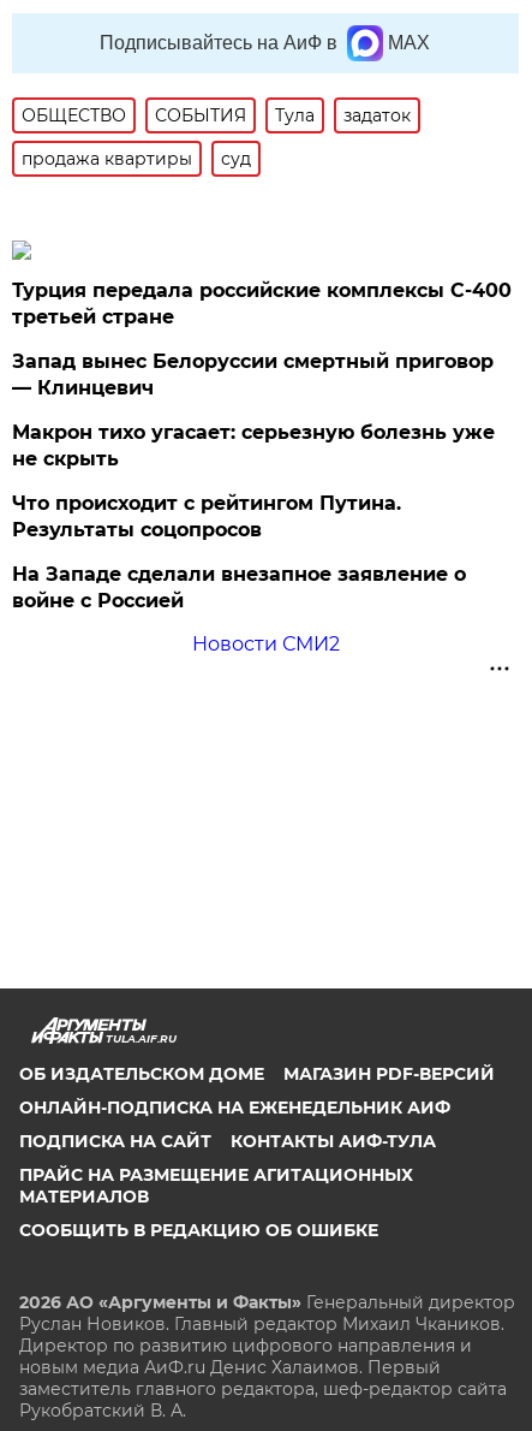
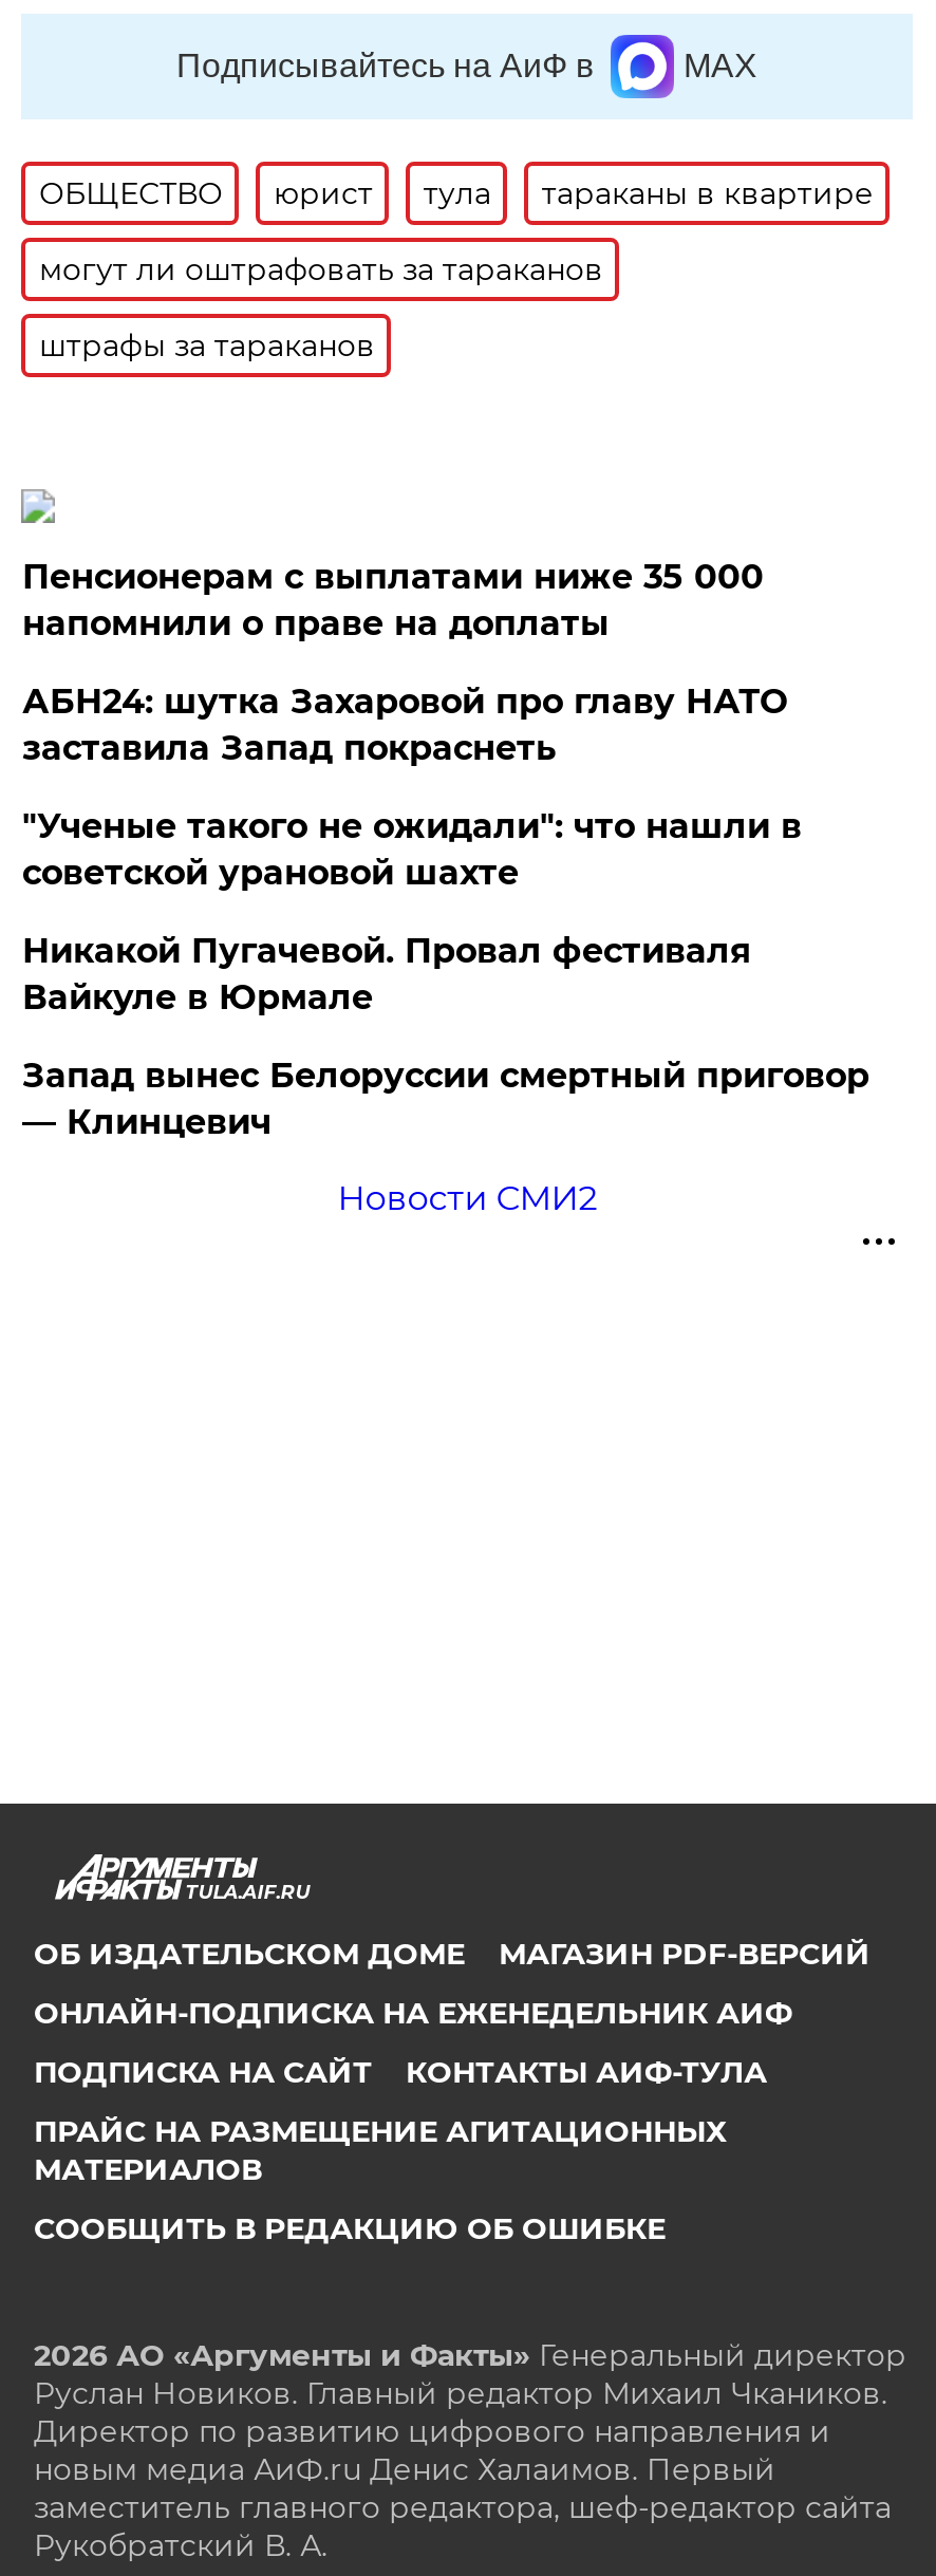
- СОБЫТИЯ
- Тула
- задаток
- продажа квартиры
- суд
+ юрист
+ тула
+ тараканы в квартире
+ могут ли оштрафовать за тараканов
+ штрафы за тараканов

- Турция передала российские комплексы С-400
- третьей стране
+ Пенсионерам с выплатами ниже 35 000
+ напомнили о праве на доплаты
+ АБН24: шутка Захаровой про главу НАТО
+ заставила Запад покраснеть
+ "Ученые такого не ожидали": что нашли в
+ советской урановой шахте
+ Никакой Пугачевой. Провал фестиваля
+ Вайкуле в Юрмале

moved down: Запад вынес Белоруссии смертный приговор | — Клинцевич

- Макрон тихо угасает: серьезную болезнь уже
- не скрыть
- Что происходит с рейтингом Путина.
- Результаты соцопросов
- На Западе сделали внезапное заявление о
- войне с Россией
